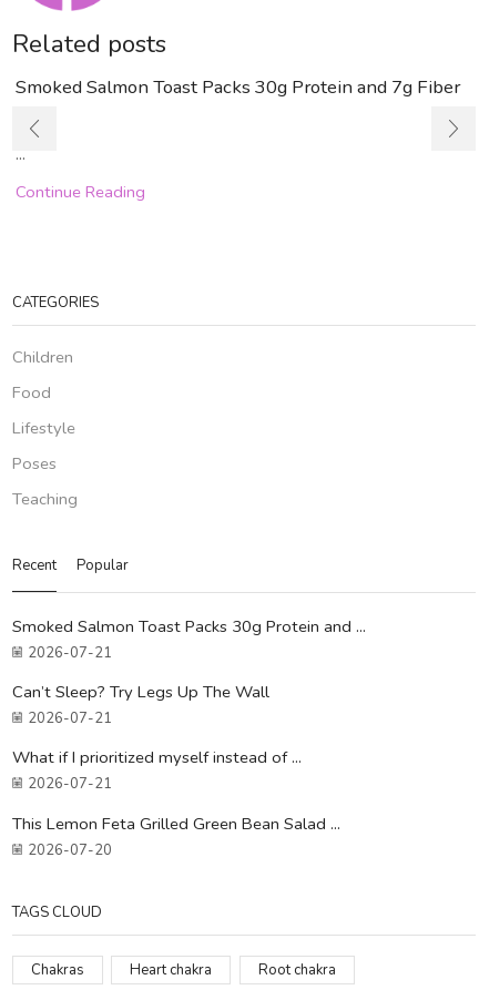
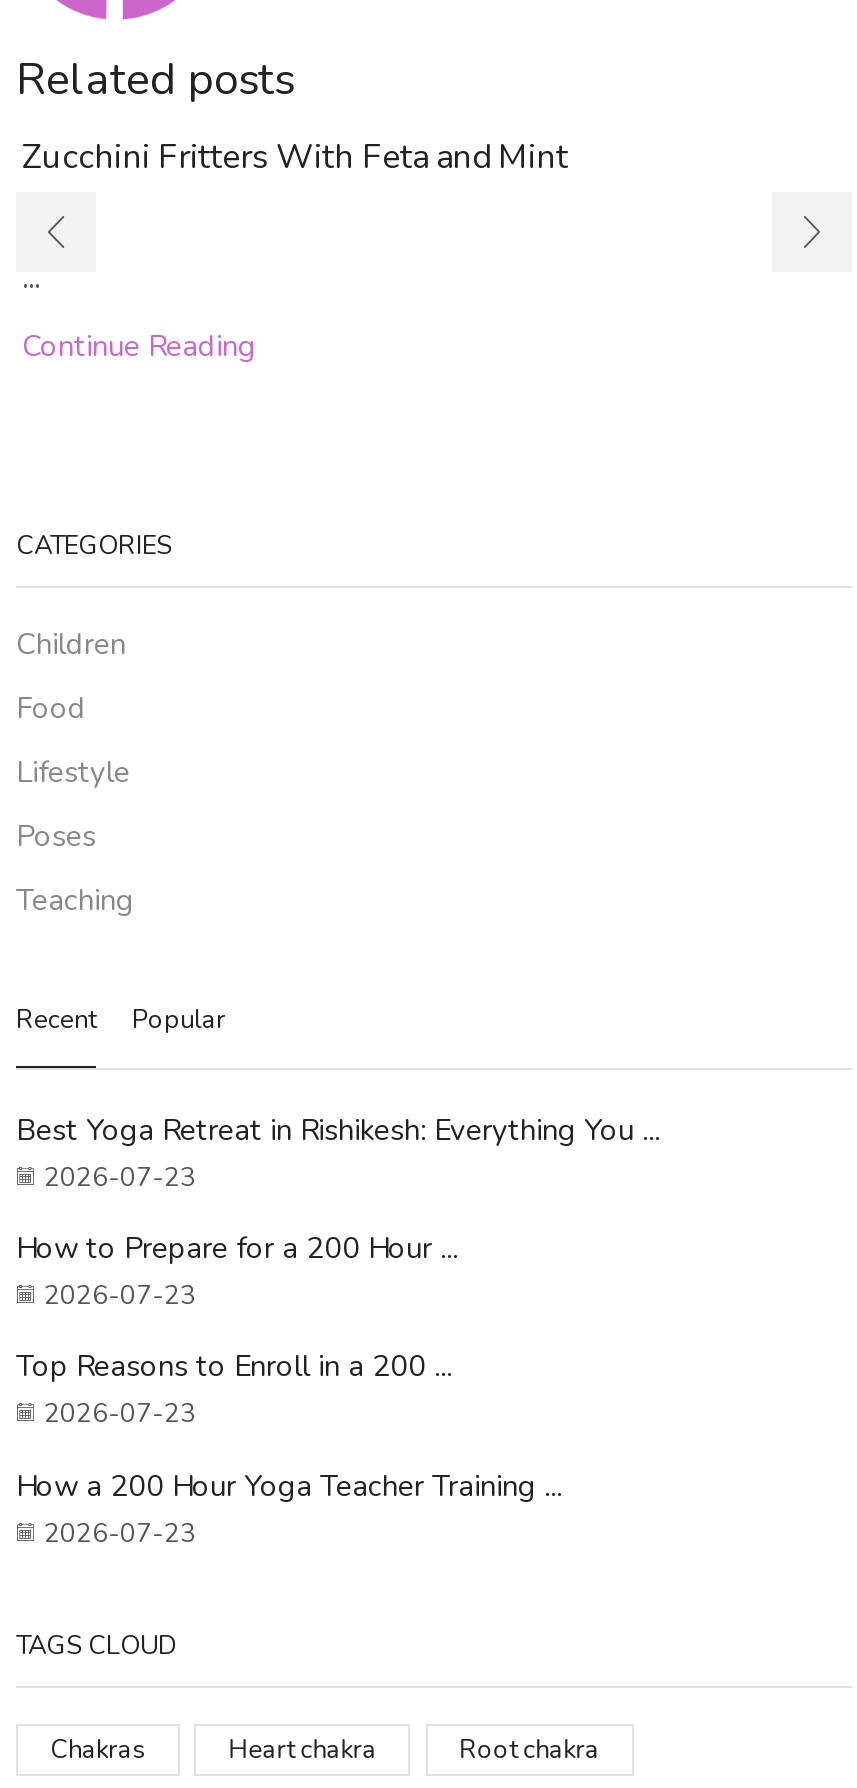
- Smoked Salmon Toast Packs 30g Protein and 7g Fiber
+ Zucchini Fritters With Feta and Mint

- Smoked Salmon Toast Packs 30g Protein and ...
- 2026-07-21
+ Best Yoga Retreat in Rishikesh: Everything You ...
+ 2026-07-23

- Can’t Sleep? Try Legs Up The Wall
- 2026-07-21
+ How to Prepare for a 200 Hour ...
+ 2026-07-23

- What if I prioritized myself instead of ...
- 2026-07-21
+ Top Reasons to Enroll in a 200 ...
+ 2026-07-23

- This Lemon Feta Grilled Green Bean Salad ...
- 2026-07-20
+ How a 200 Hour Yoga Teacher Training ...
+ 2026-07-23
